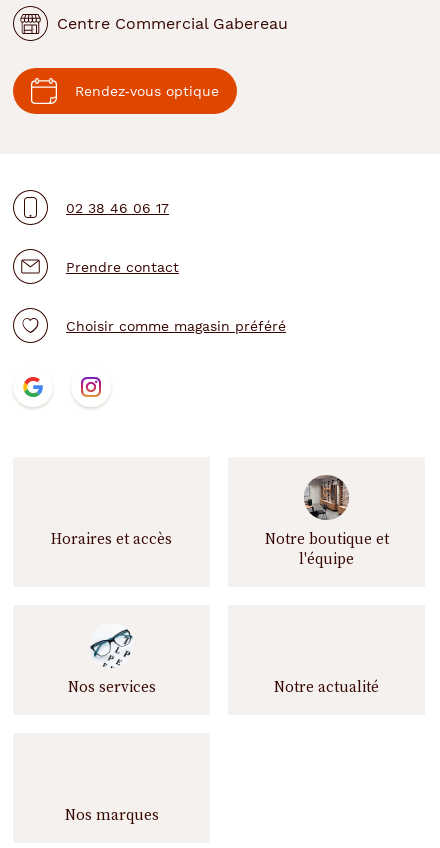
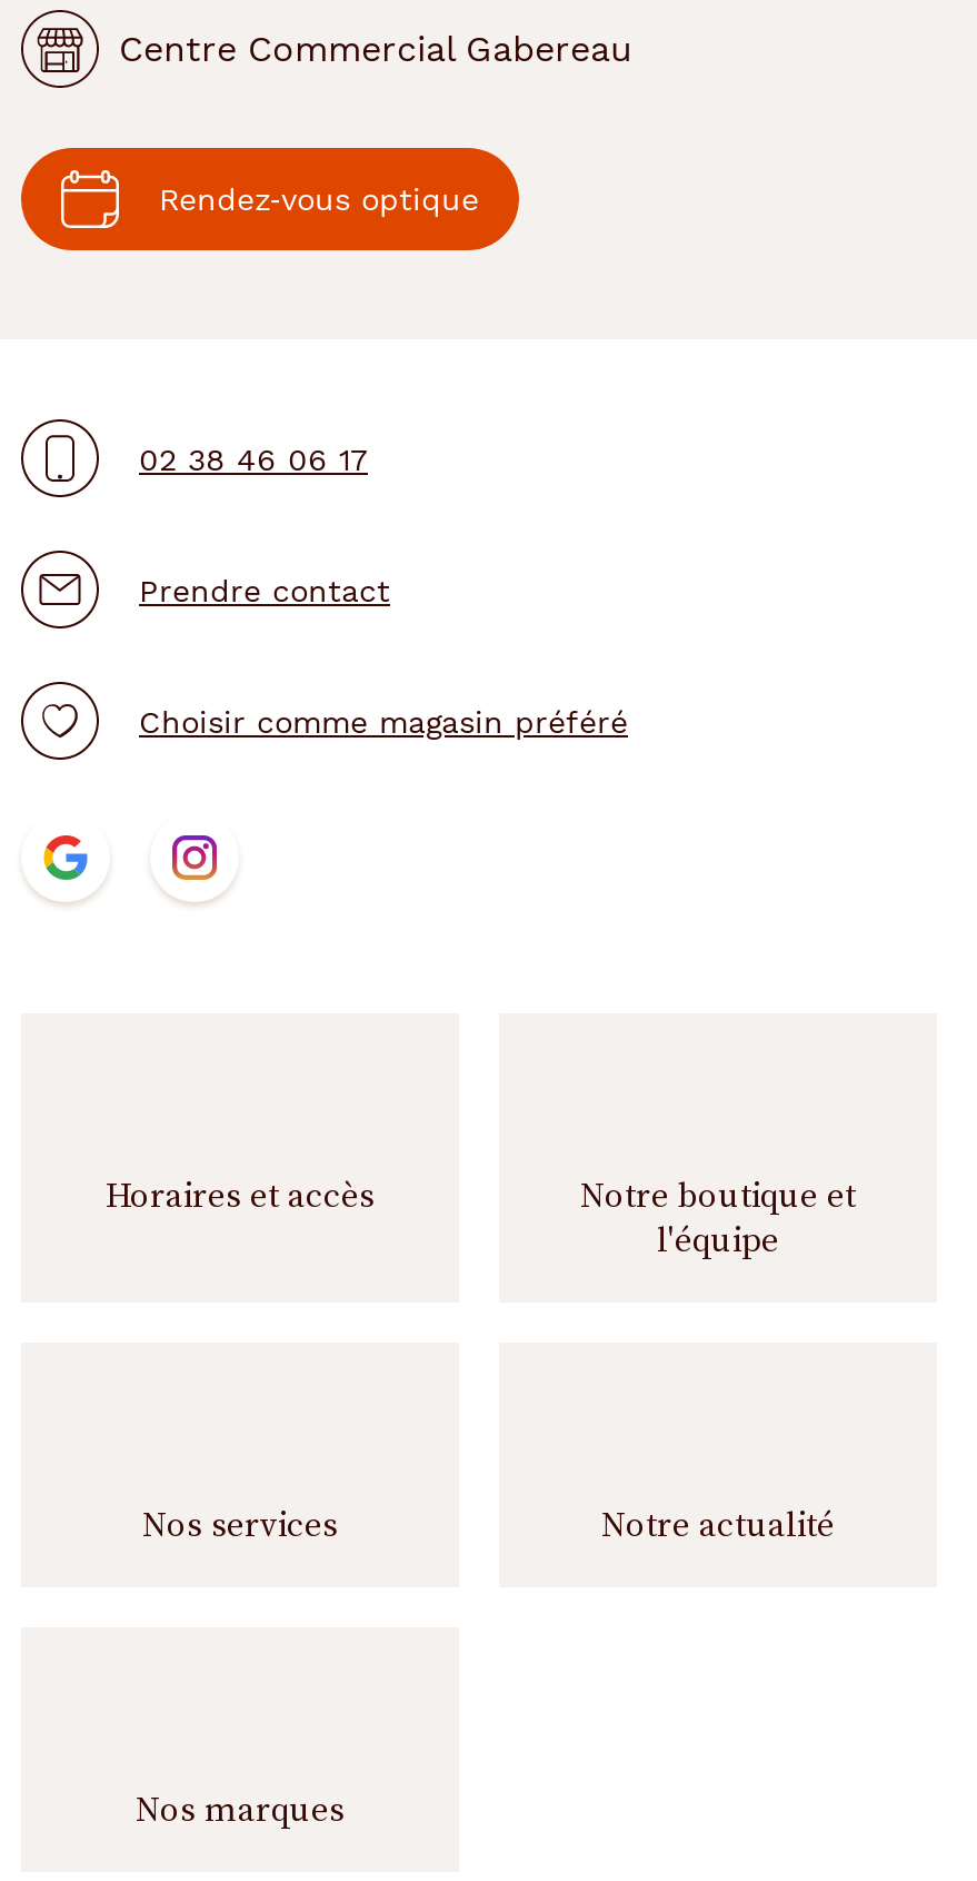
- [image]

- [image]
